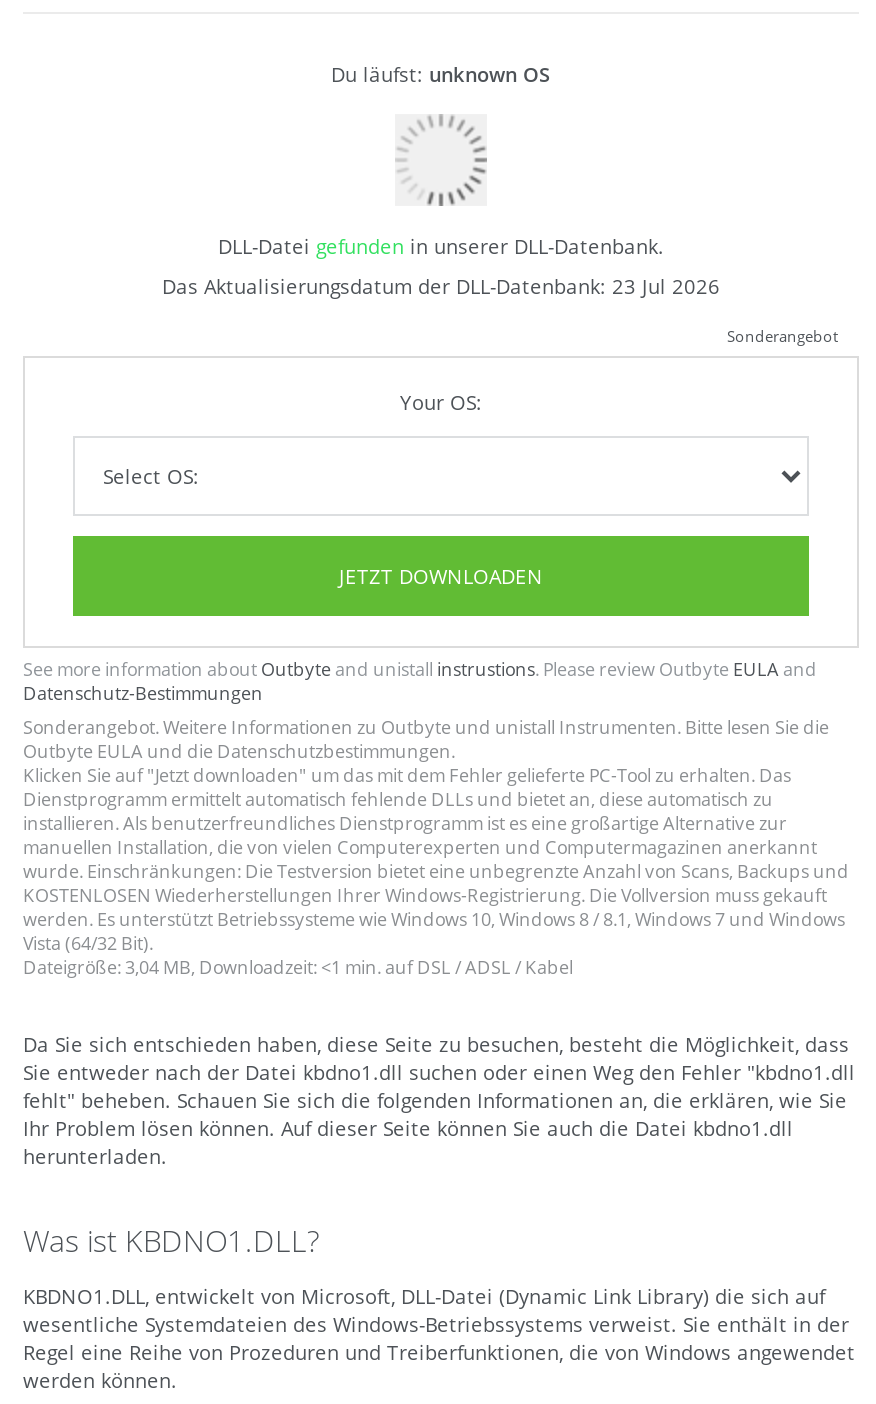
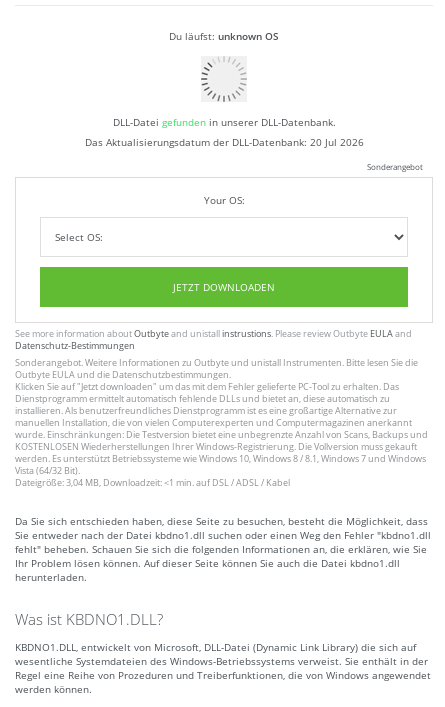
- Das Aktualisierungsdatum der DLL-Datenbank: 23 Jul 2026
+ Das Aktualisierungsdatum der DLL-Datenbank: 20 Jul 2026
